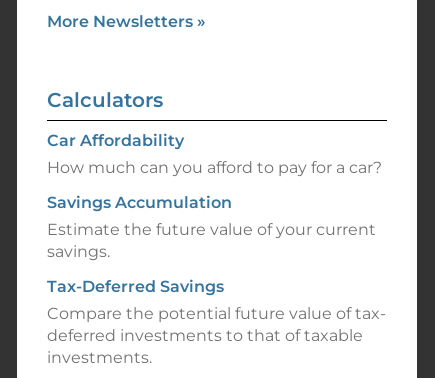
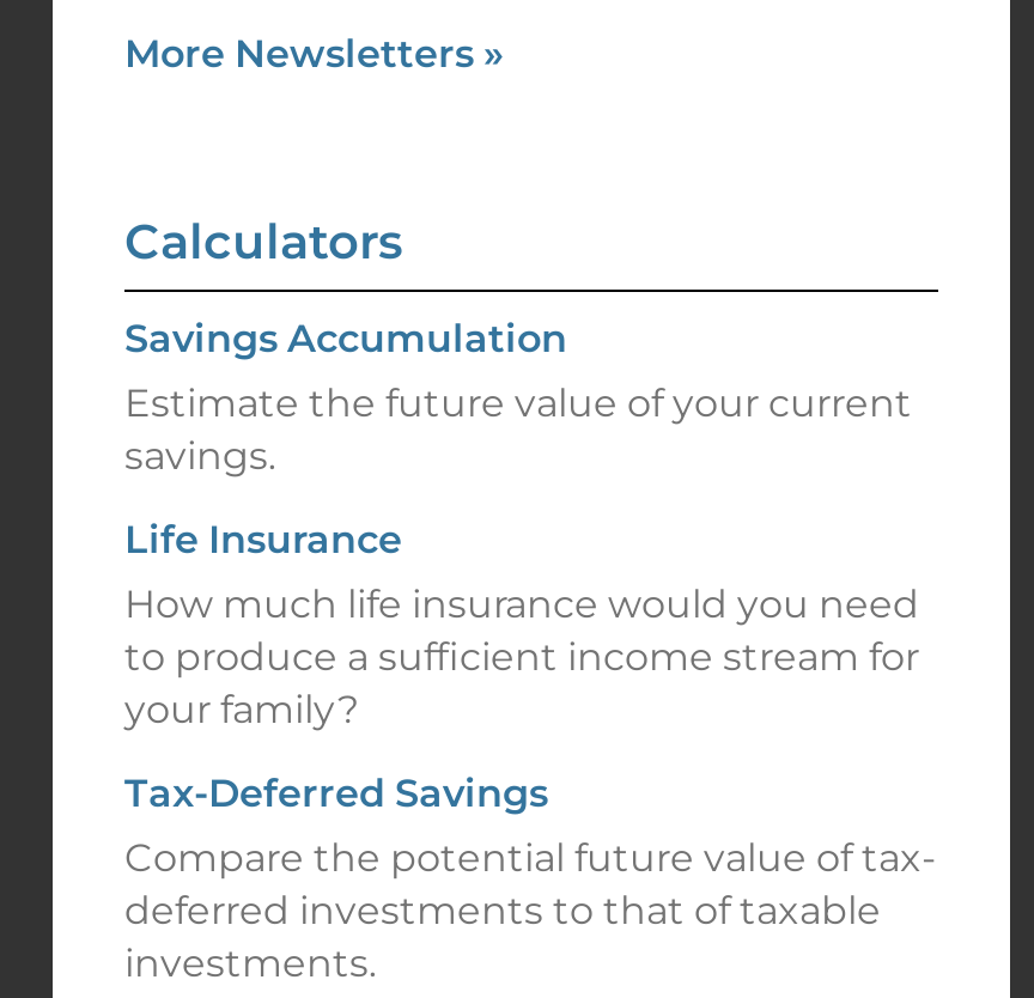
- Car Affordability
- How much can you afford to pay for a car?

moved up: Savings Accumulation | Estimate the future value of your current | savings.

+ Life Insurance
+ How much life insurance would you need
+ to produce a sufficient income stream for
+ your family?
